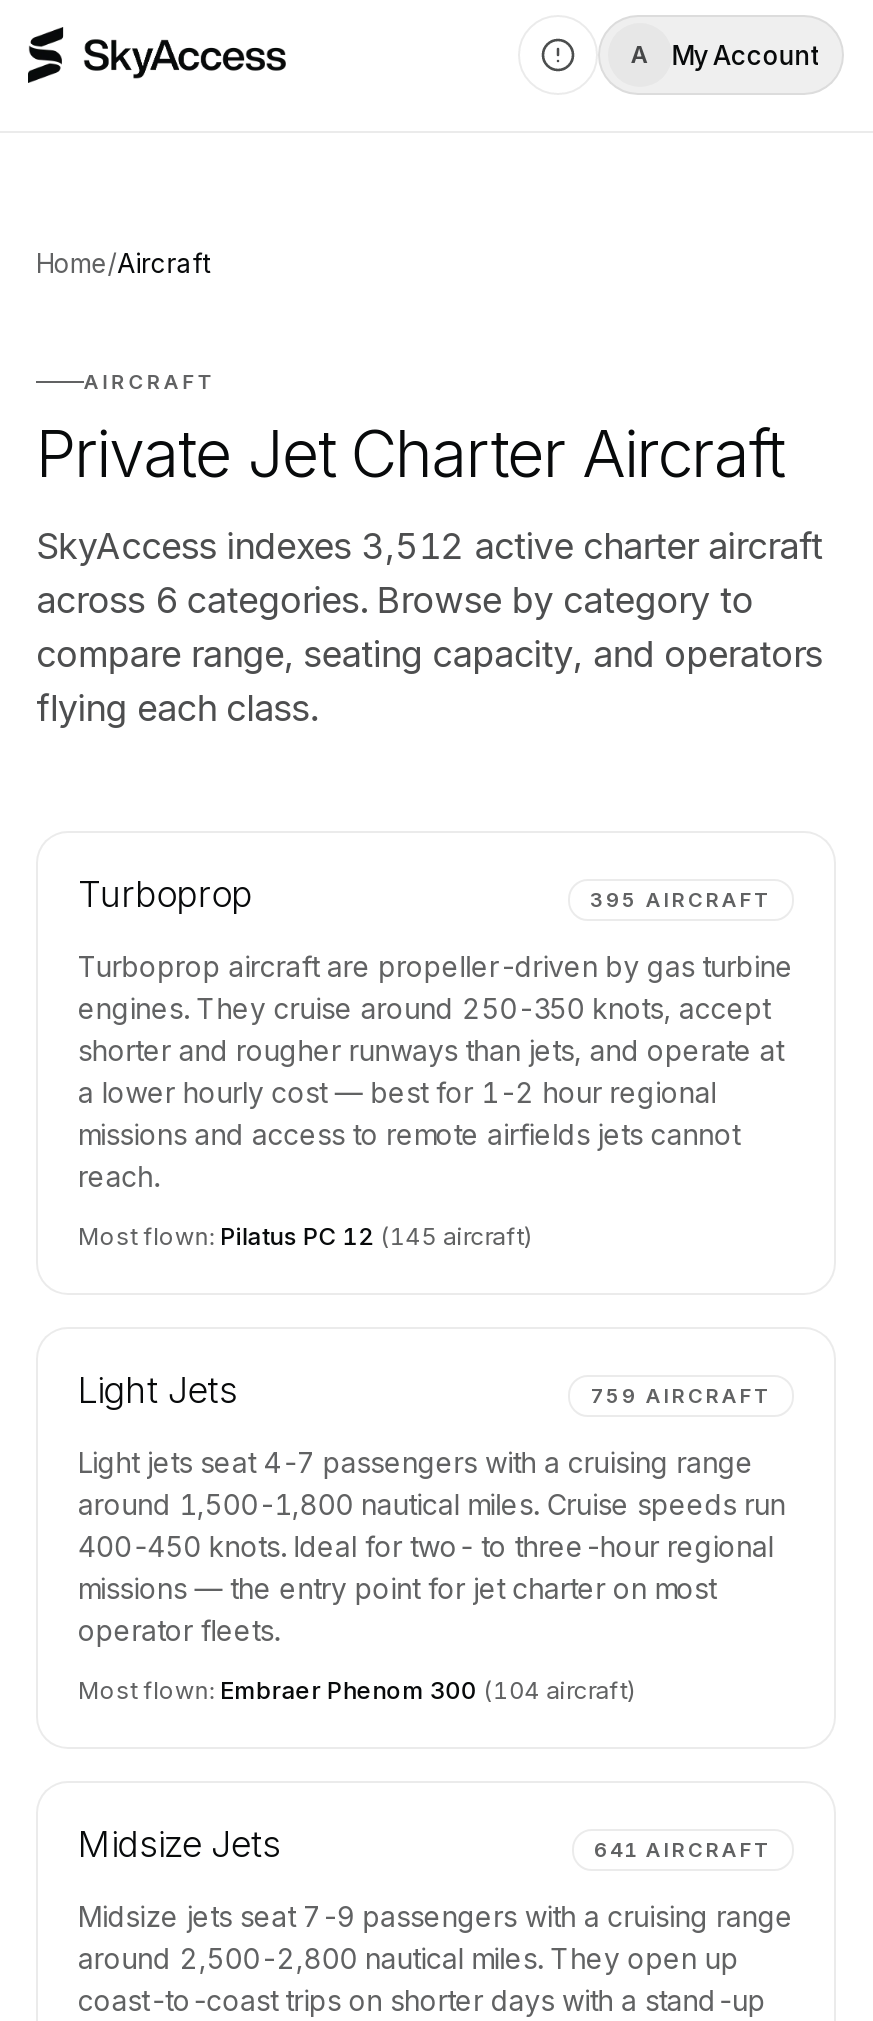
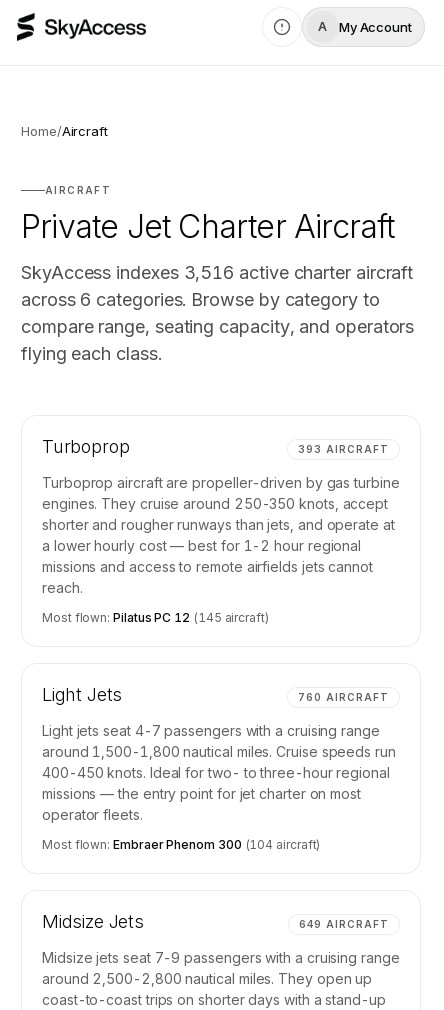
- SkyAccess indexes 3,512 active charter aircraft
+ SkyAccess indexes 3,516 active charter aircraft

- 395 AIRCRAFT
+ 393 AIRCRAFT

- 759 AIRCRAFT
+ 760 AIRCRAFT

- 641 AIRCRAFT
+ 649 AIRCRAFT
